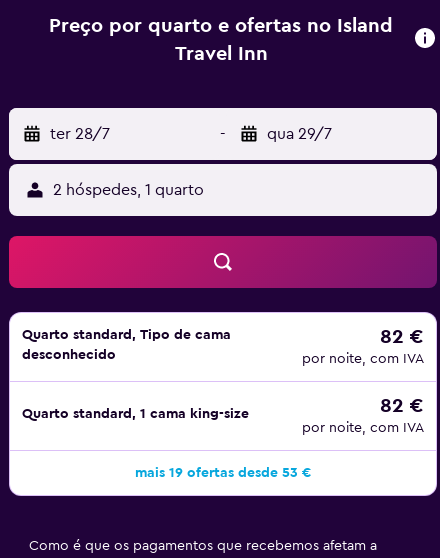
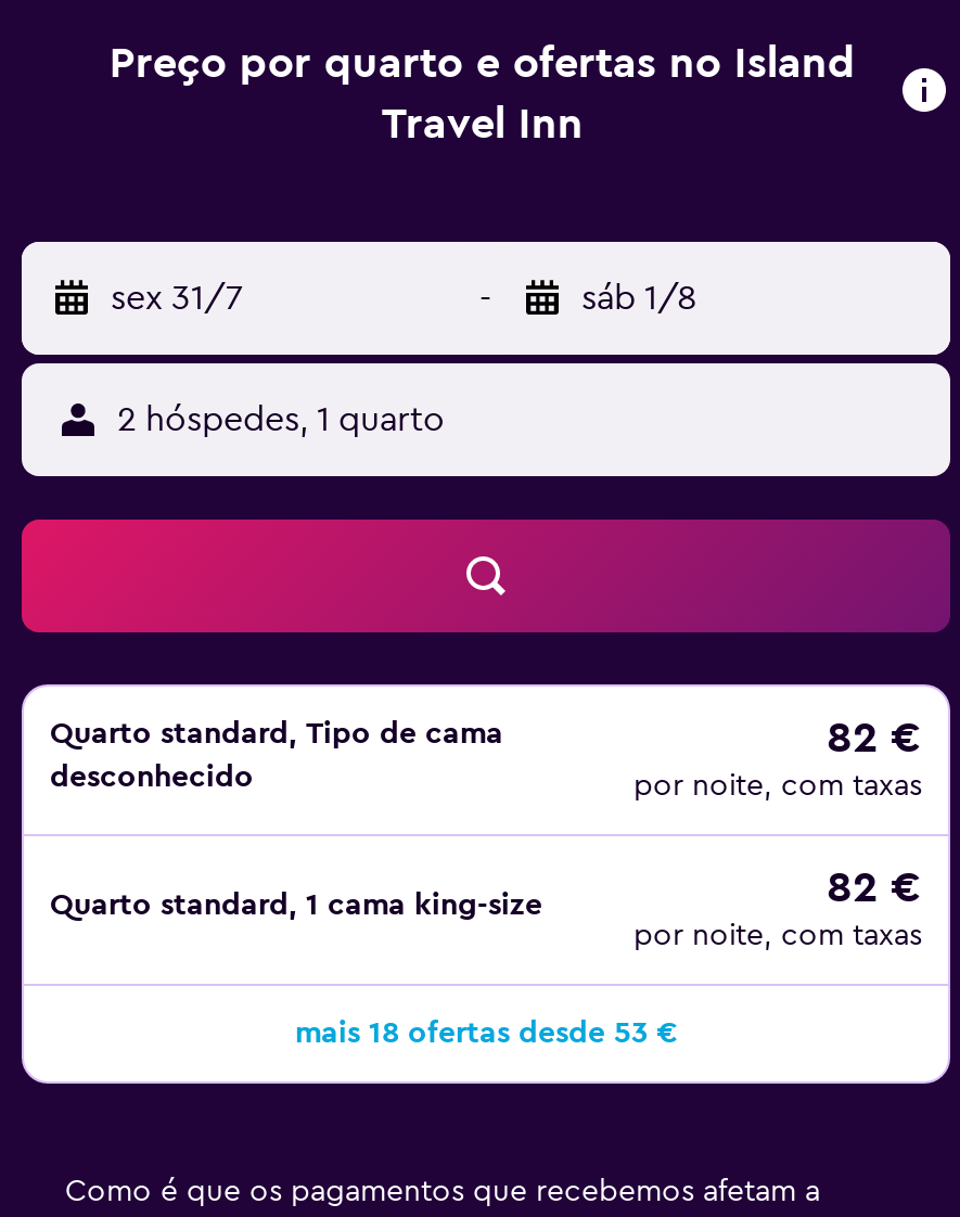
- ter 28/7
+ sex 31/7

- qua 29/7
+ sáb 1/8

- por noite, com IVA
+ por noite, com taxas

- por noite, com IVA
+ por noite, com taxas

- mais 19 ofertas desde 53 €
+ mais 18 ofertas desde 53 €
